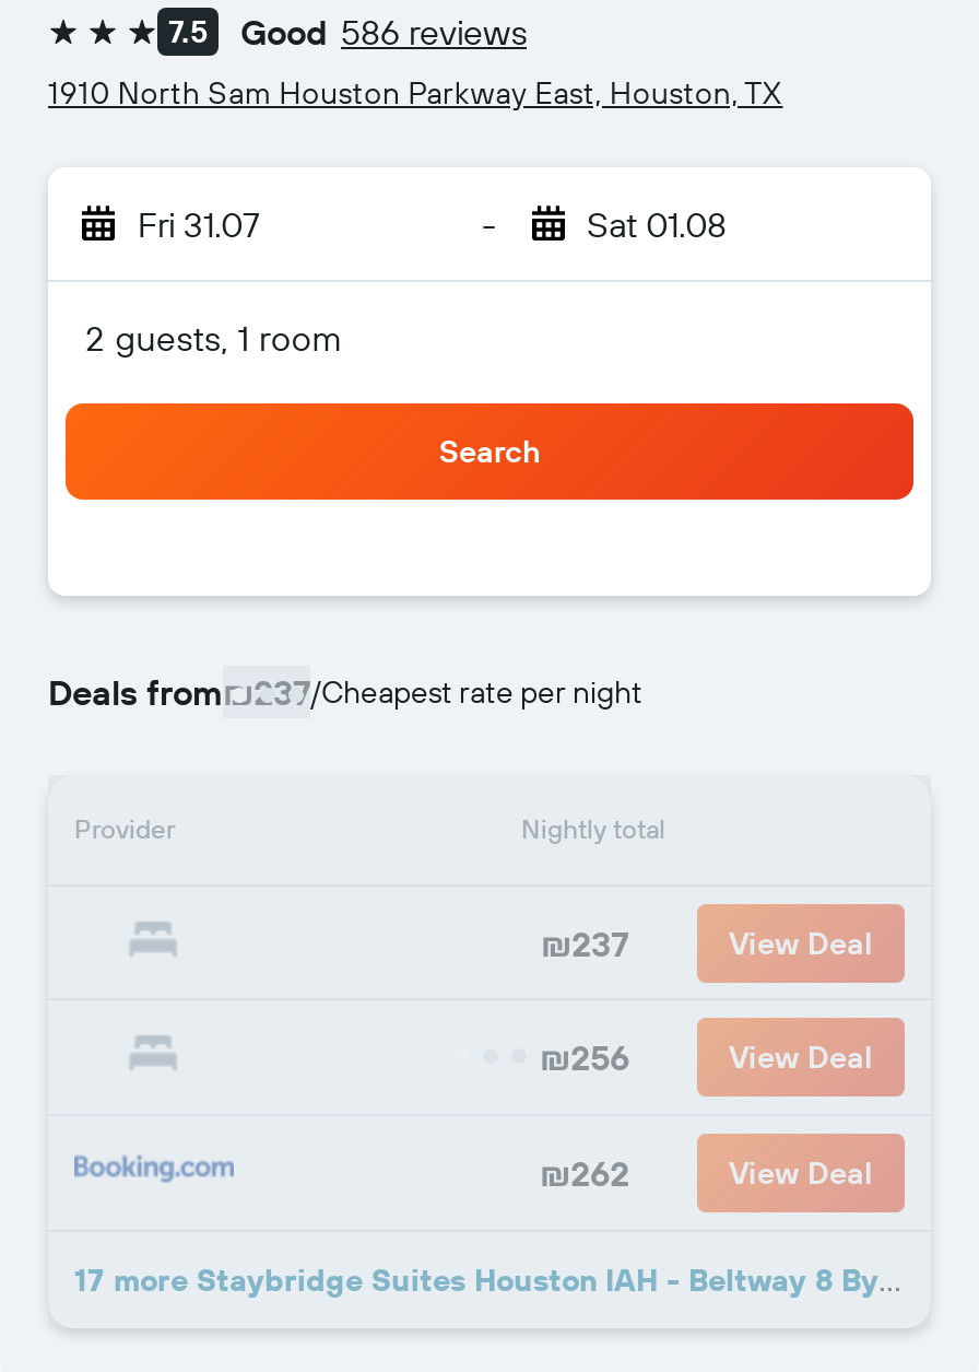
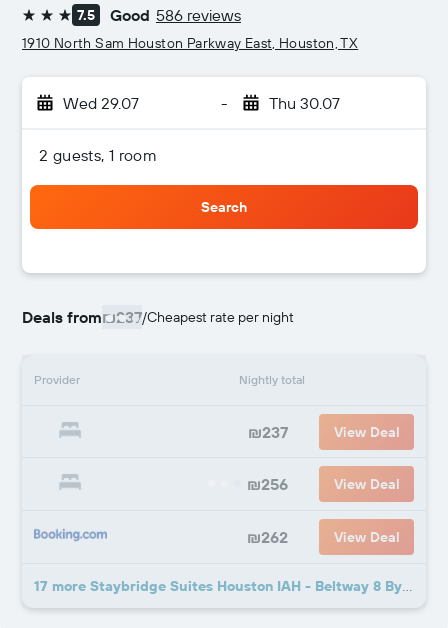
- Fri 31.07
+ Wed 29.07

- Sat 01.08
+ Thu 30.07
